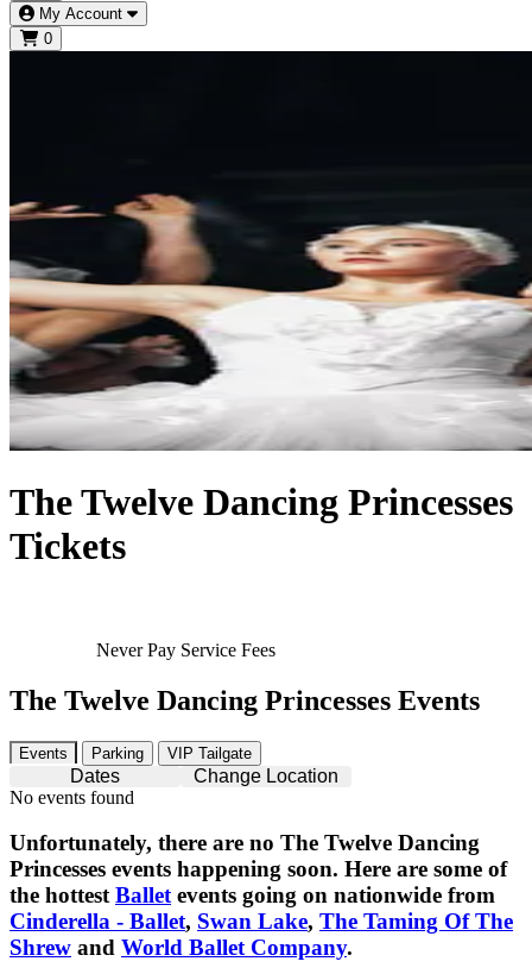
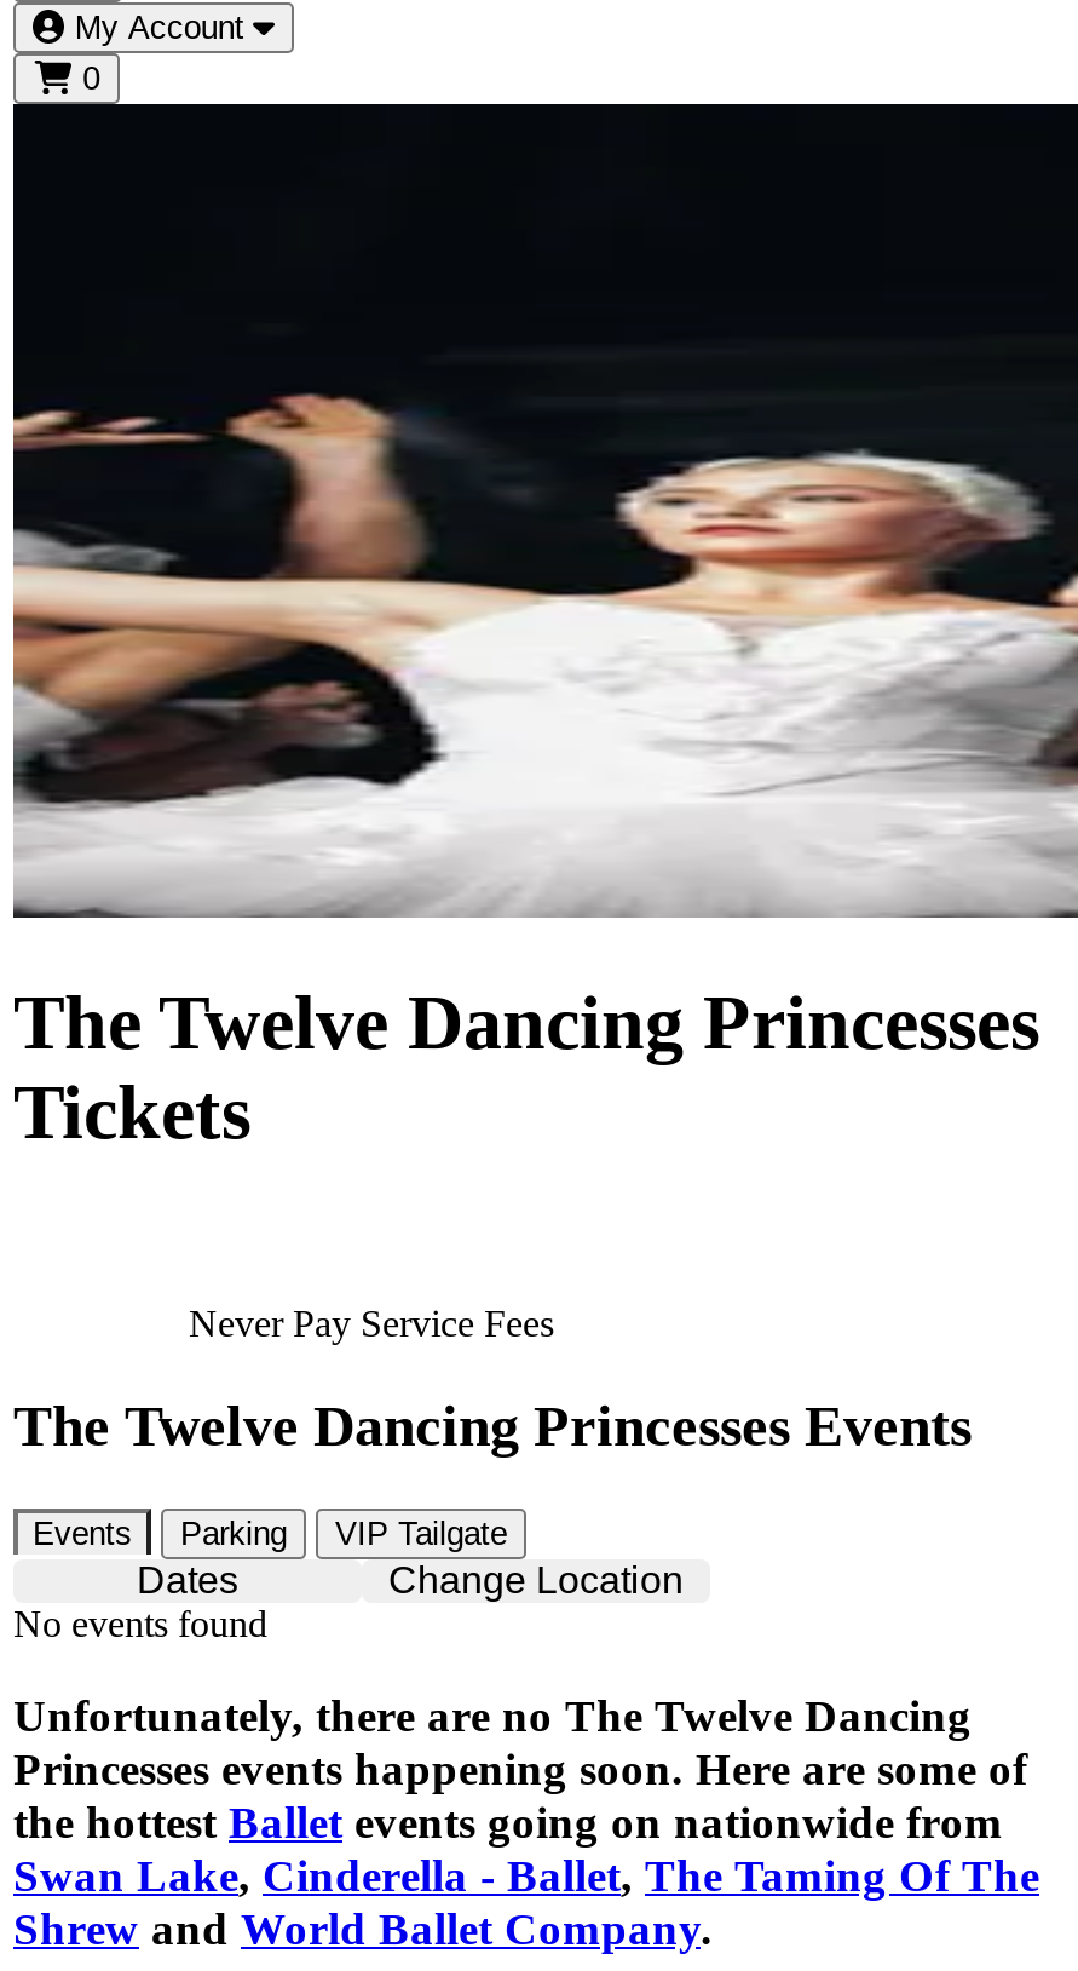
- Cinderella - Ballet, Swan Lake, The Taming Of The
+ Swan Lake, Cinderella - Ballet, The Taming Of The
